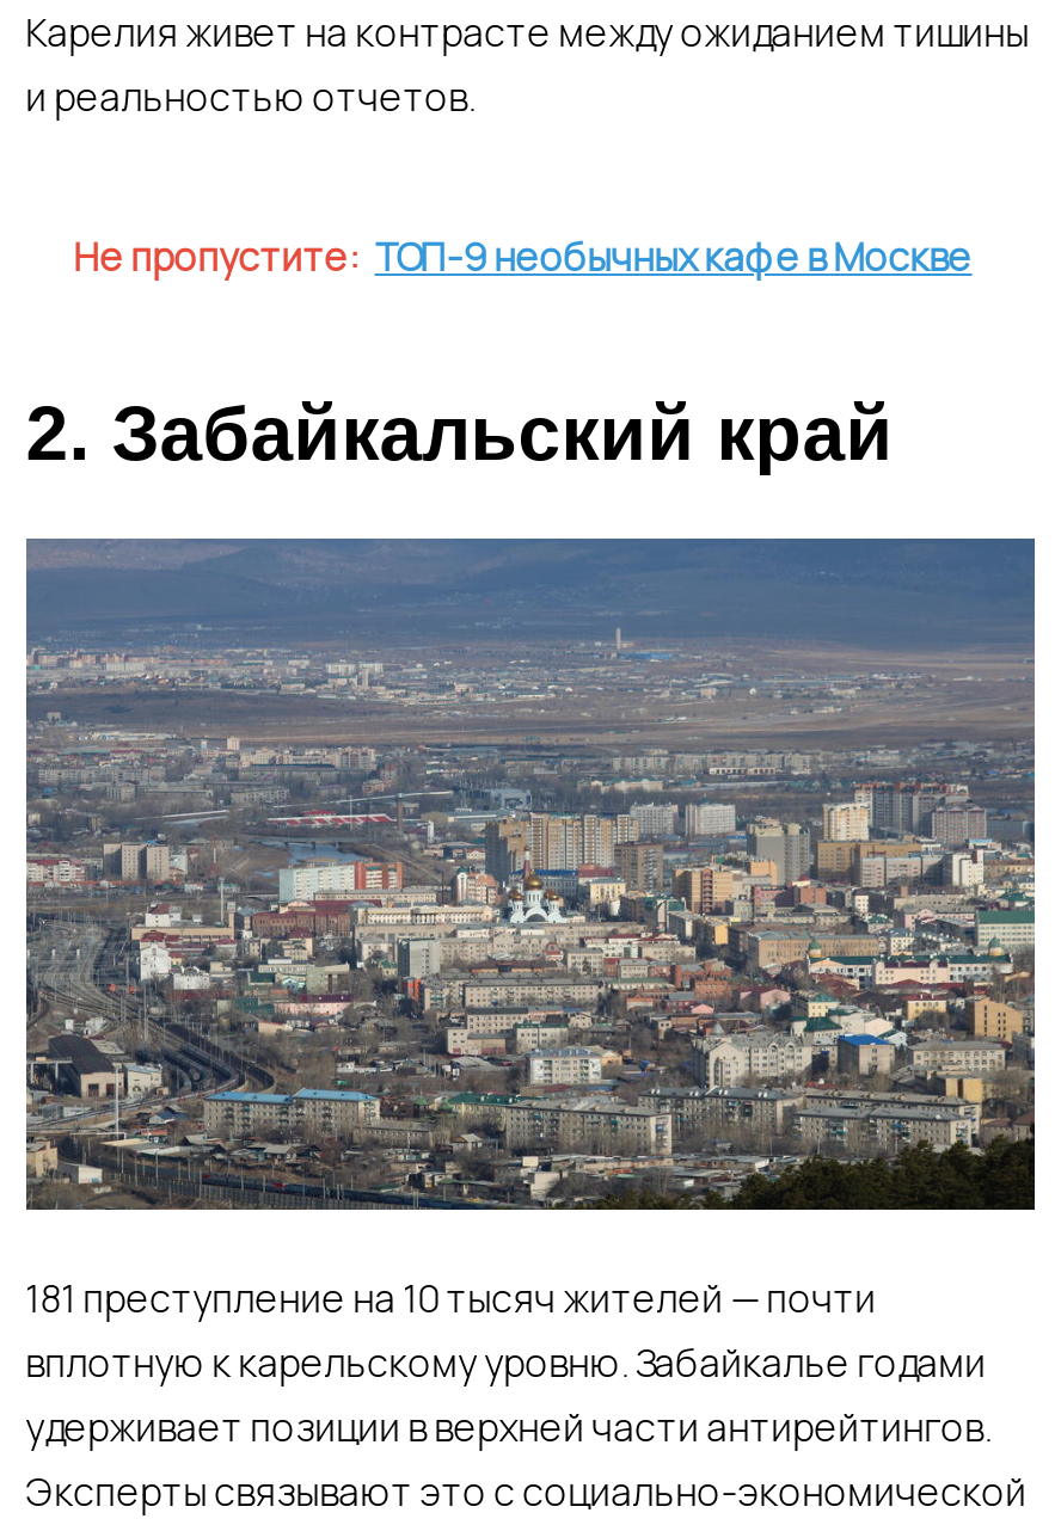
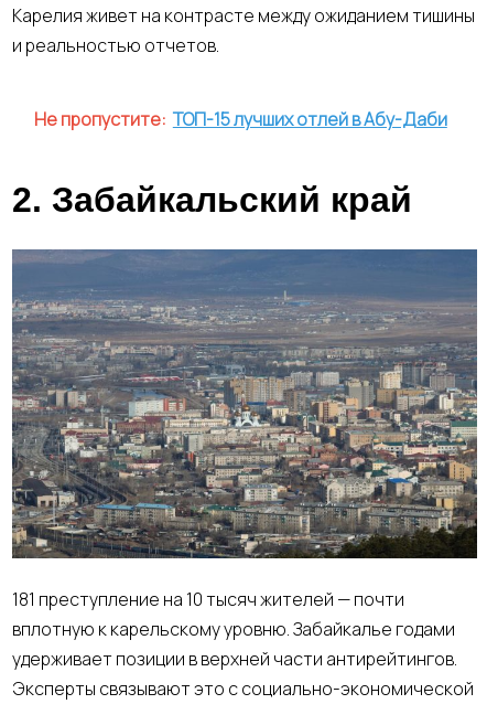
- Не пропустите: ТОП-9 необычных кафе в Москве
+ Не пропустите: ТОП-15 лучших отлей в Абу-Даби
